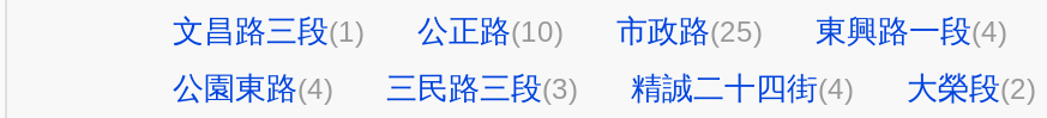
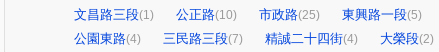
- 文昌路三段(1) 公正路(10) 市政路(25) 東興路一段(4)
+ 文昌路三段(1) 公正路(10) 市政路(25) 東興路一段(5)

- 公園東路(4) 三民路三段(3) 精誠二十四街(4) 大榮段(2)
+ 公園東路(4) 三民路三段(7) 精誠二十四街(4) 大榮段(2)
